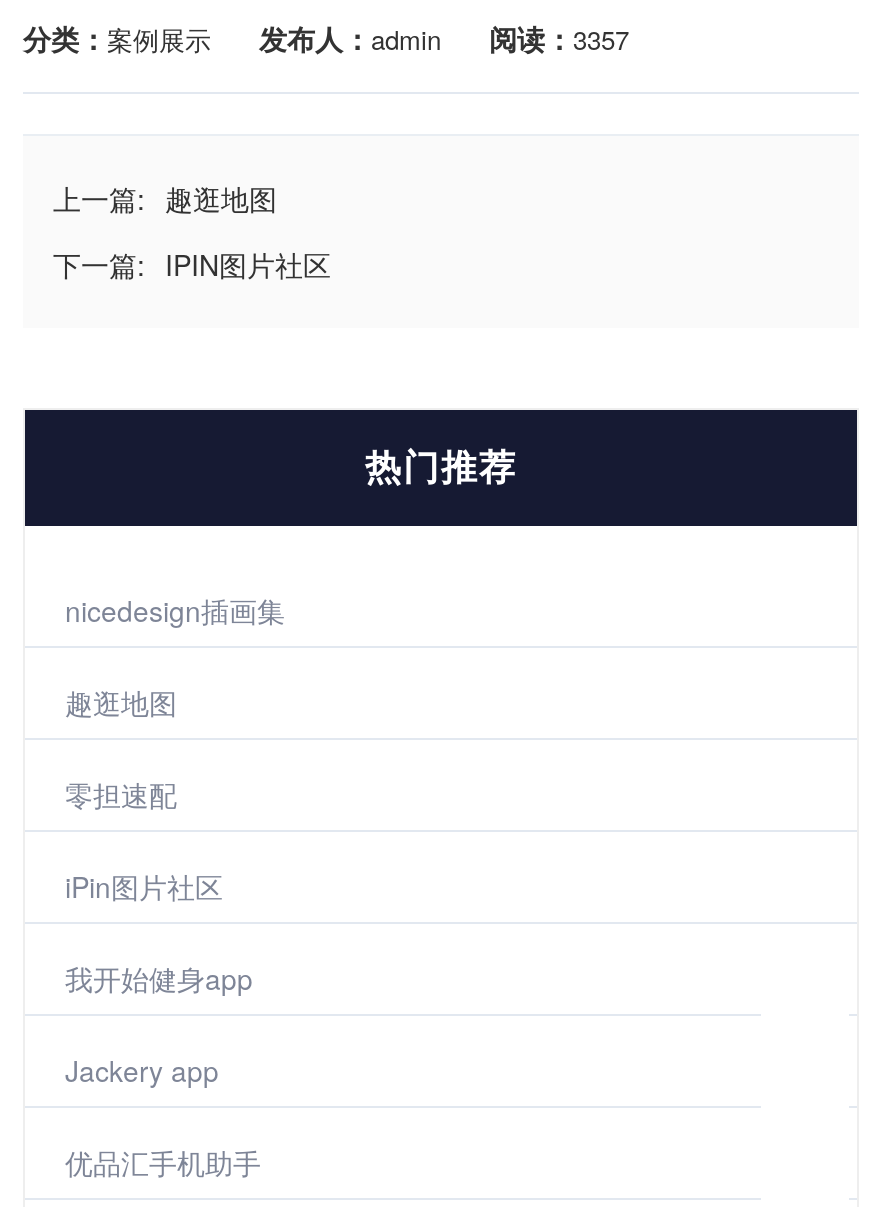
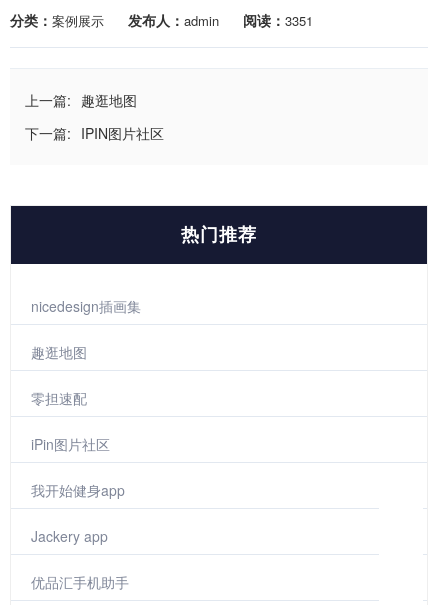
- 分类：案例展示 发布人：admin 阅读：3357
+ 分类：案例展示 发布人：admin 阅读：3351
